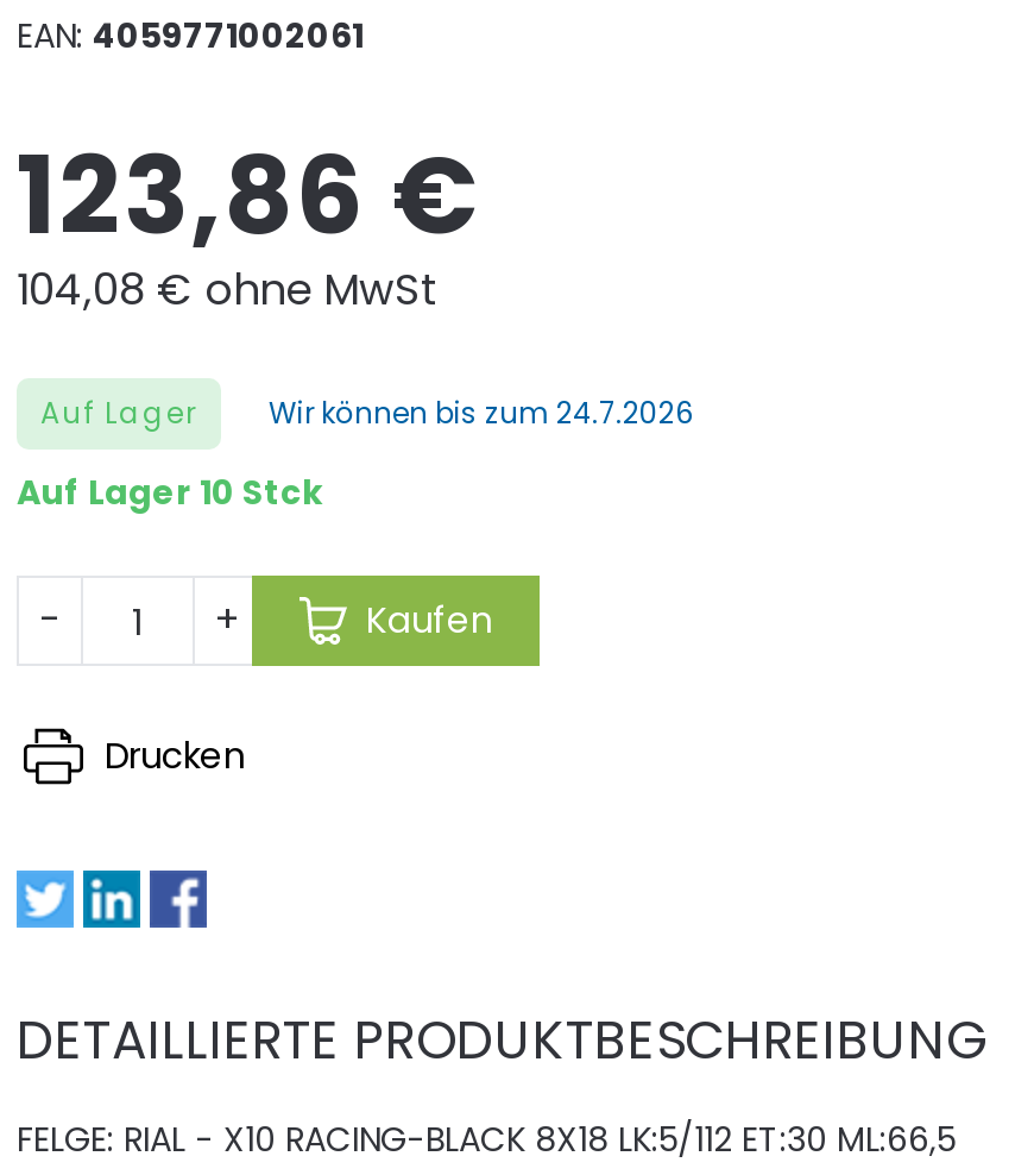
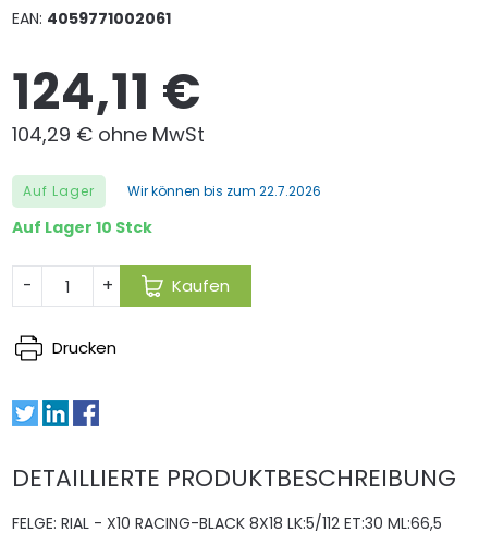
- 123,86 €
+ 124,11 €

- 104,08 € ohne MwSt
+ 104,29 € ohne MwSt

- Wir können bis zum 24.7.2026
+ Wir können bis zum 22.7.2026
